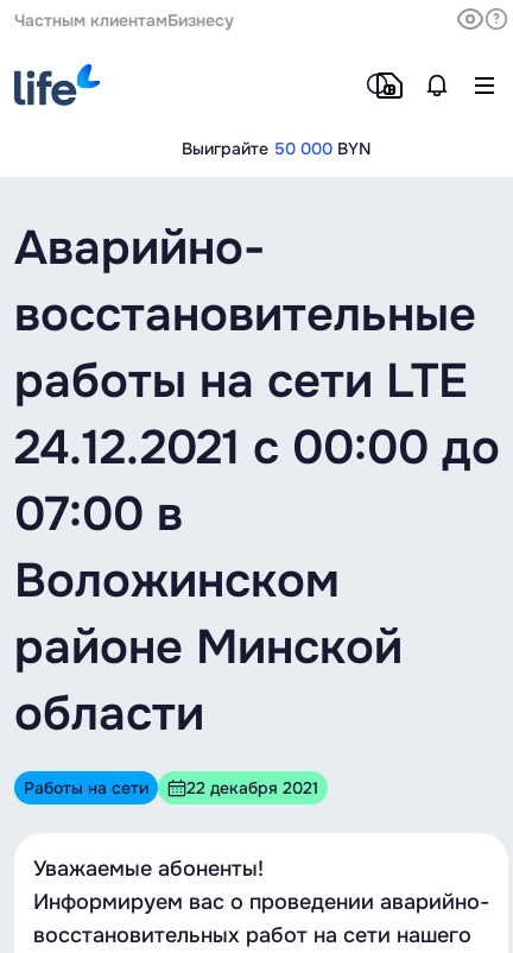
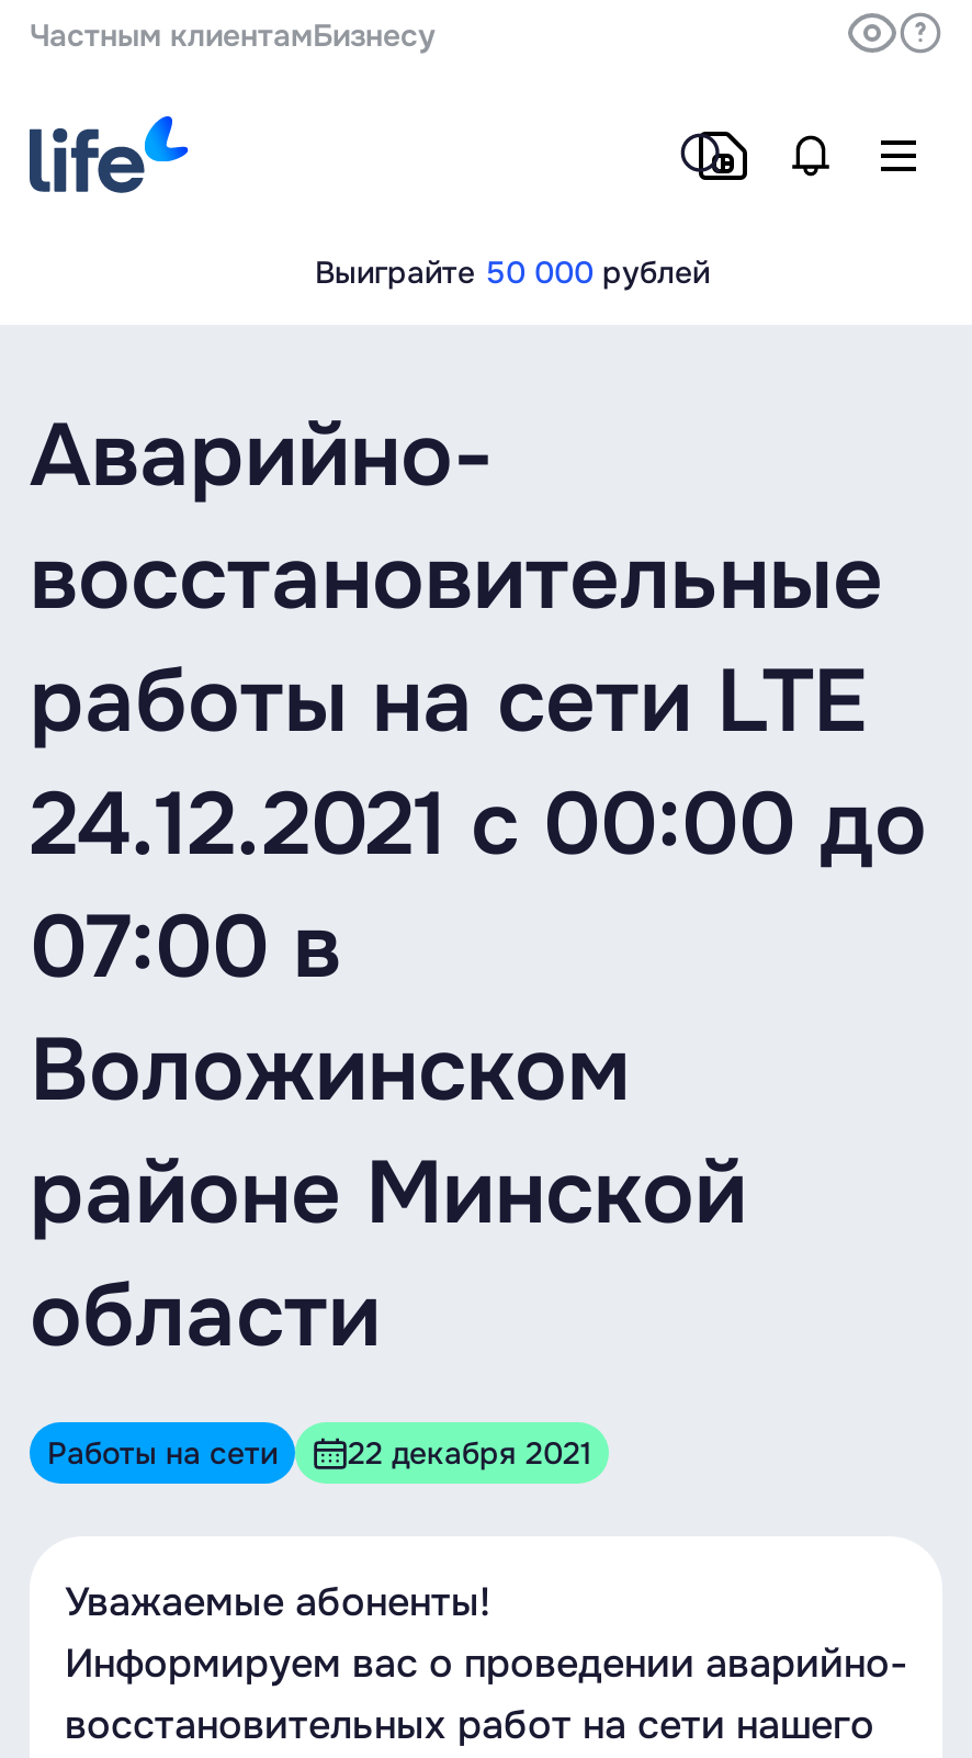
- Выиграйте 50 000 BYN
+ Выиграйте 50 000 рублей
